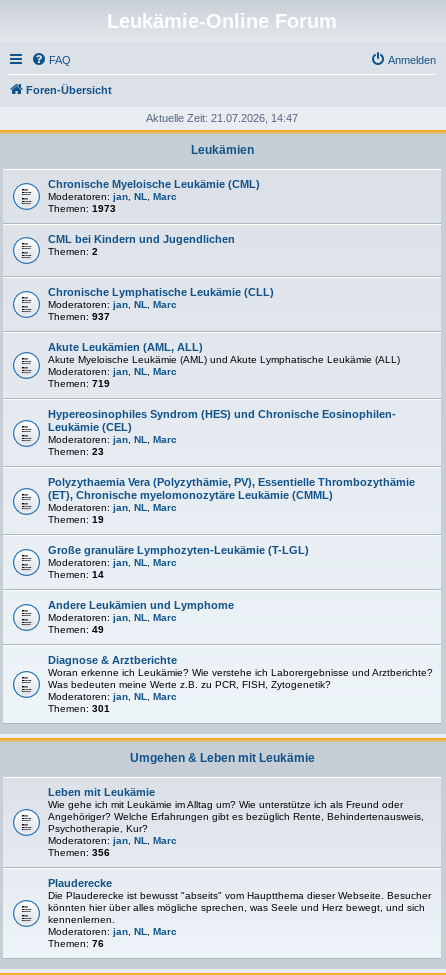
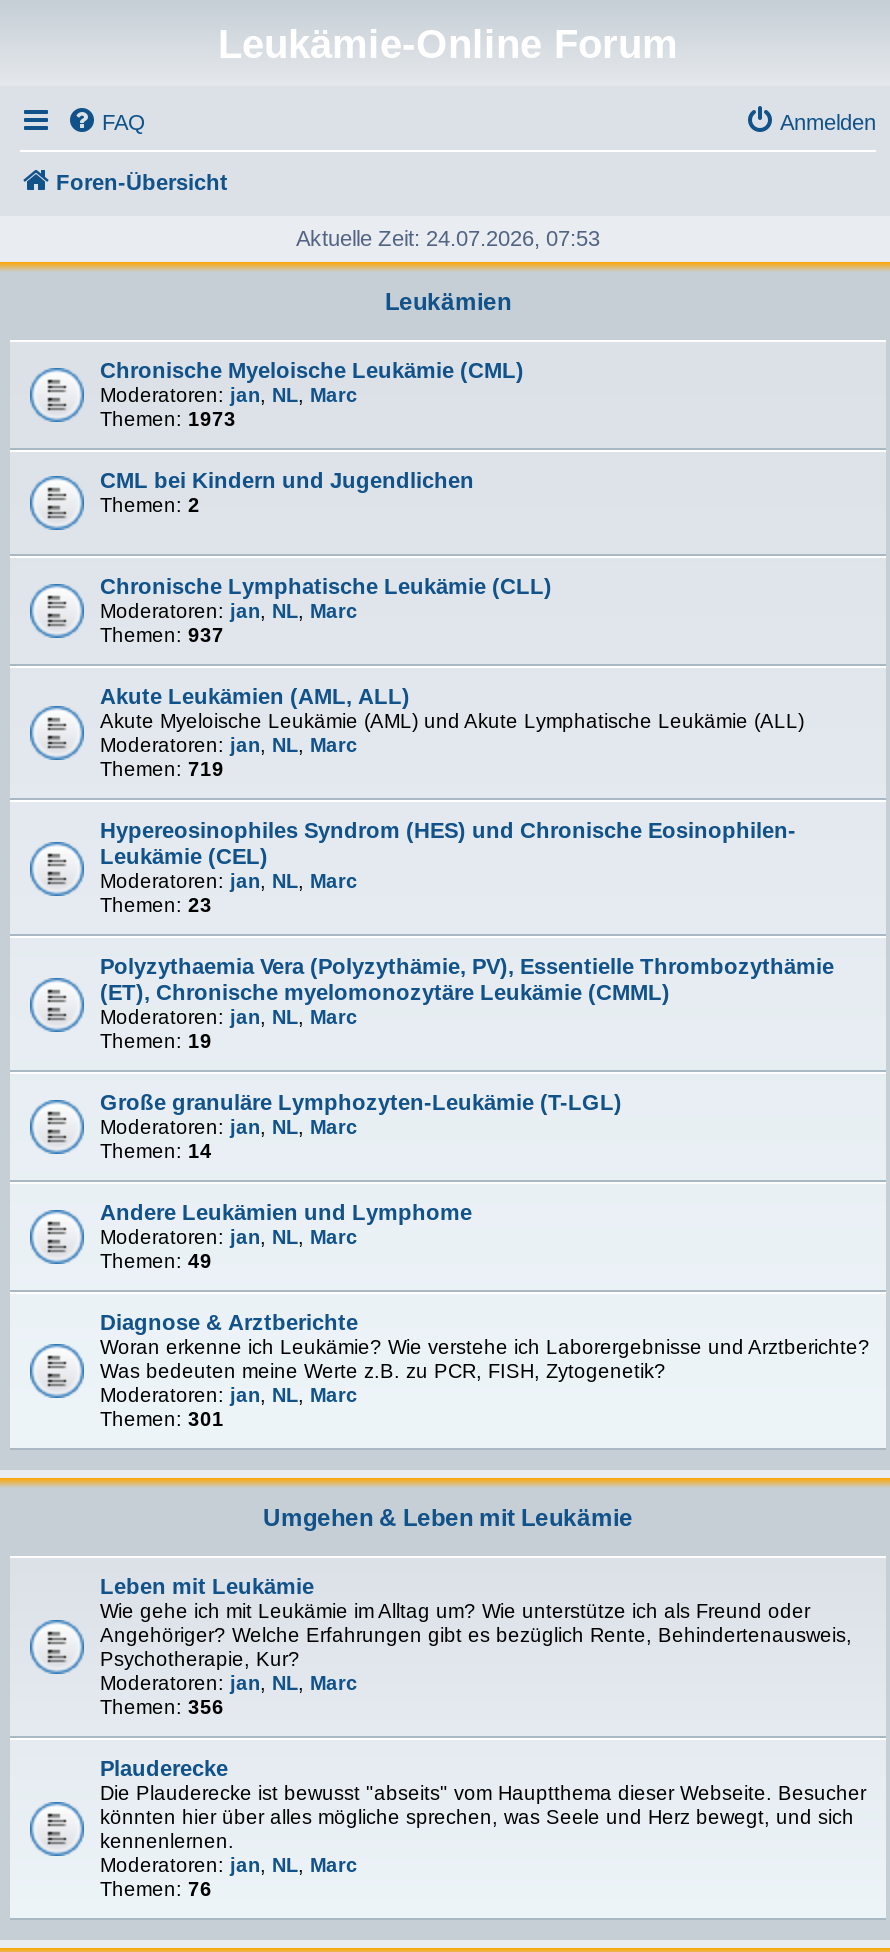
- Aktuelle Zeit: 21.07.2026, 14:47
+ Aktuelle Zeit: 24.07.2026, 07:53
